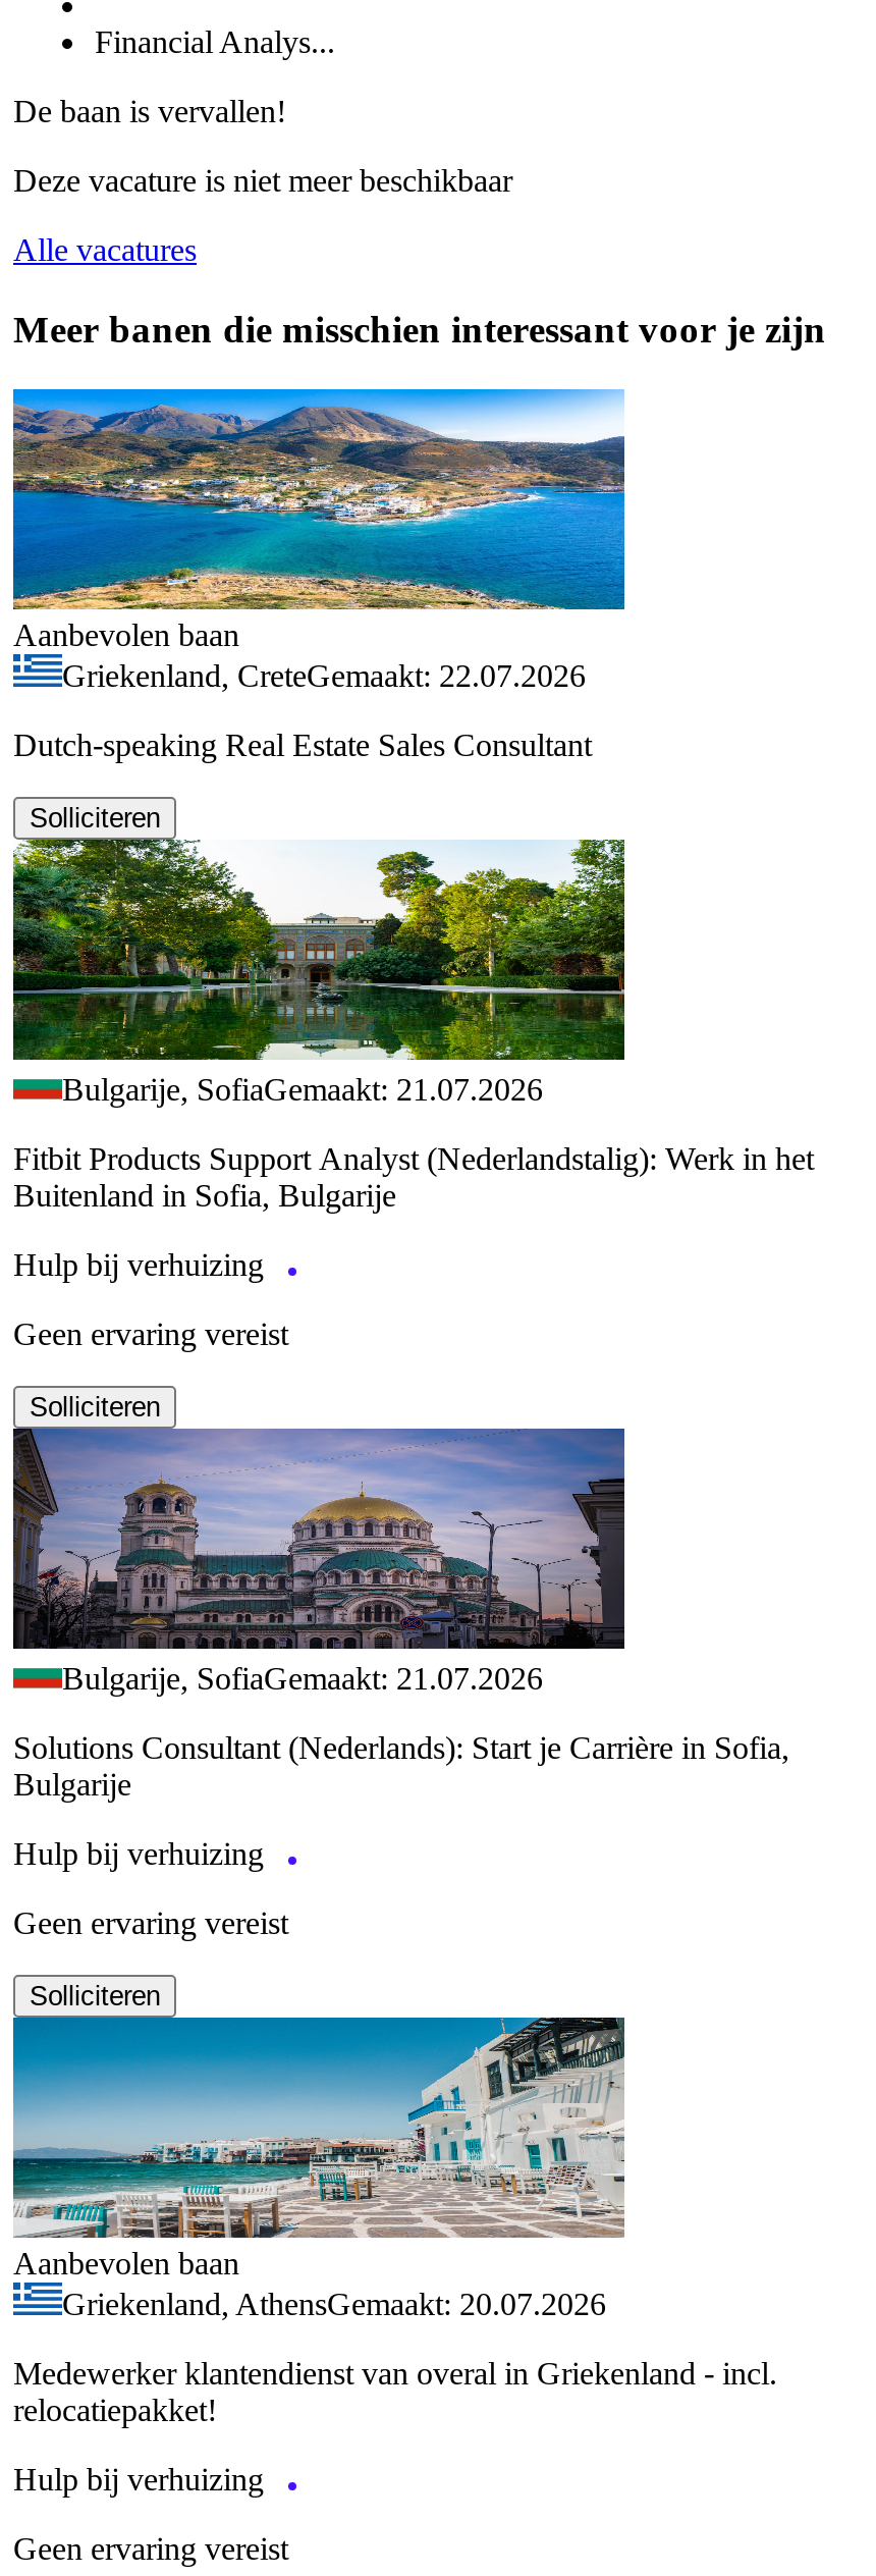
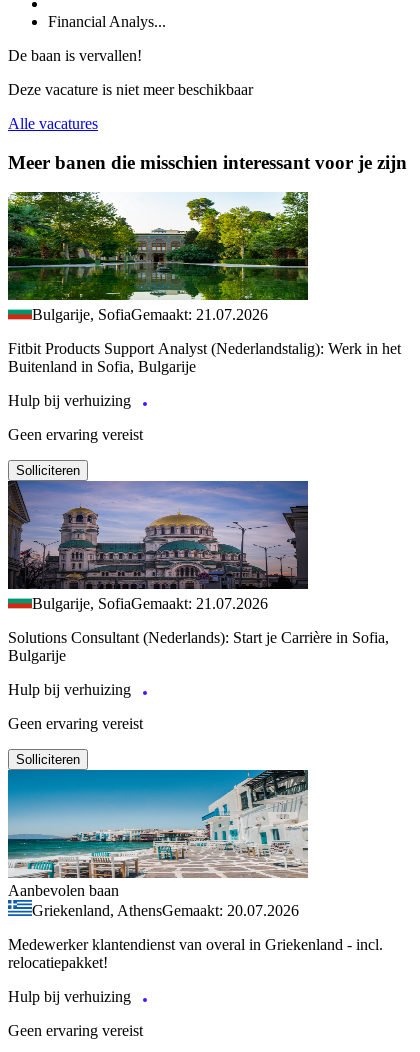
- [image]
- Aanbevolen baan
- Griekenland, CreteGemaakt: 22.07.2026
- Dutch-speaking Real Estate Sales Consultant
- Solliciteren
